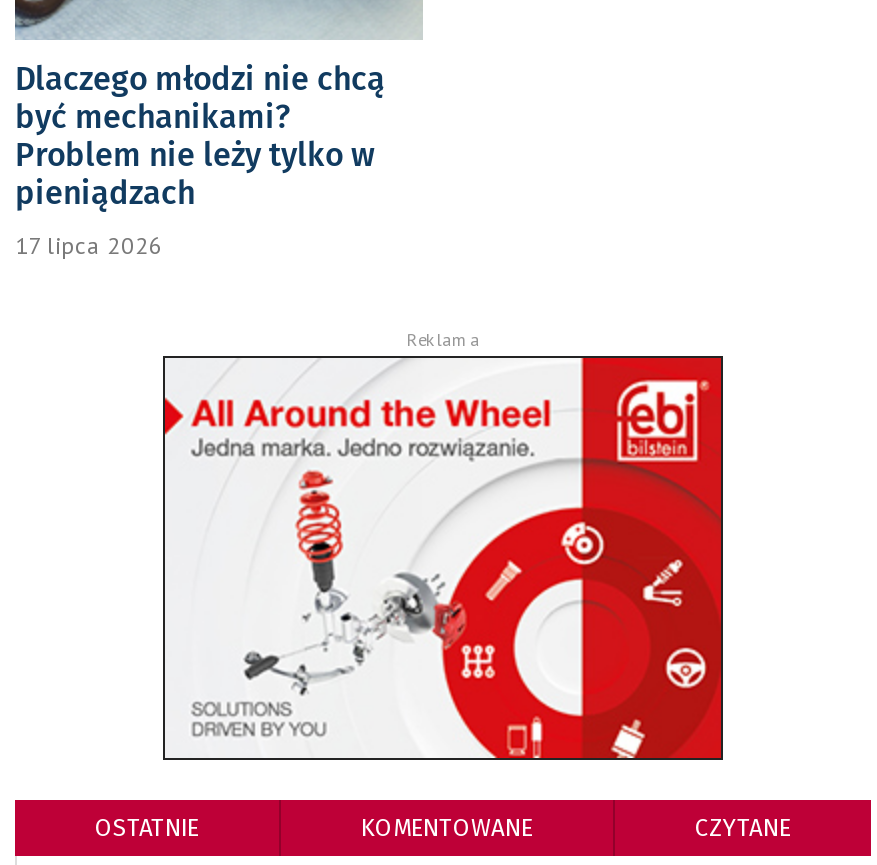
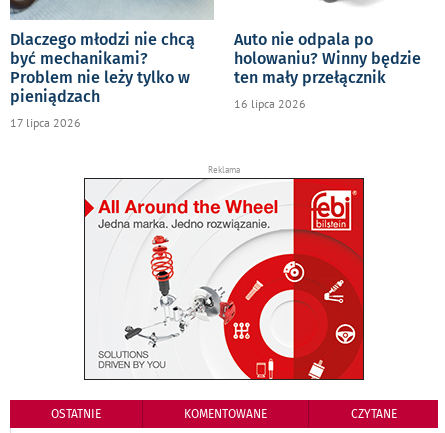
+ Auto nie odpala po
+ holowaniu? Winny będzie
+ ten mały przełącznik
+ 16 lipca 2026
